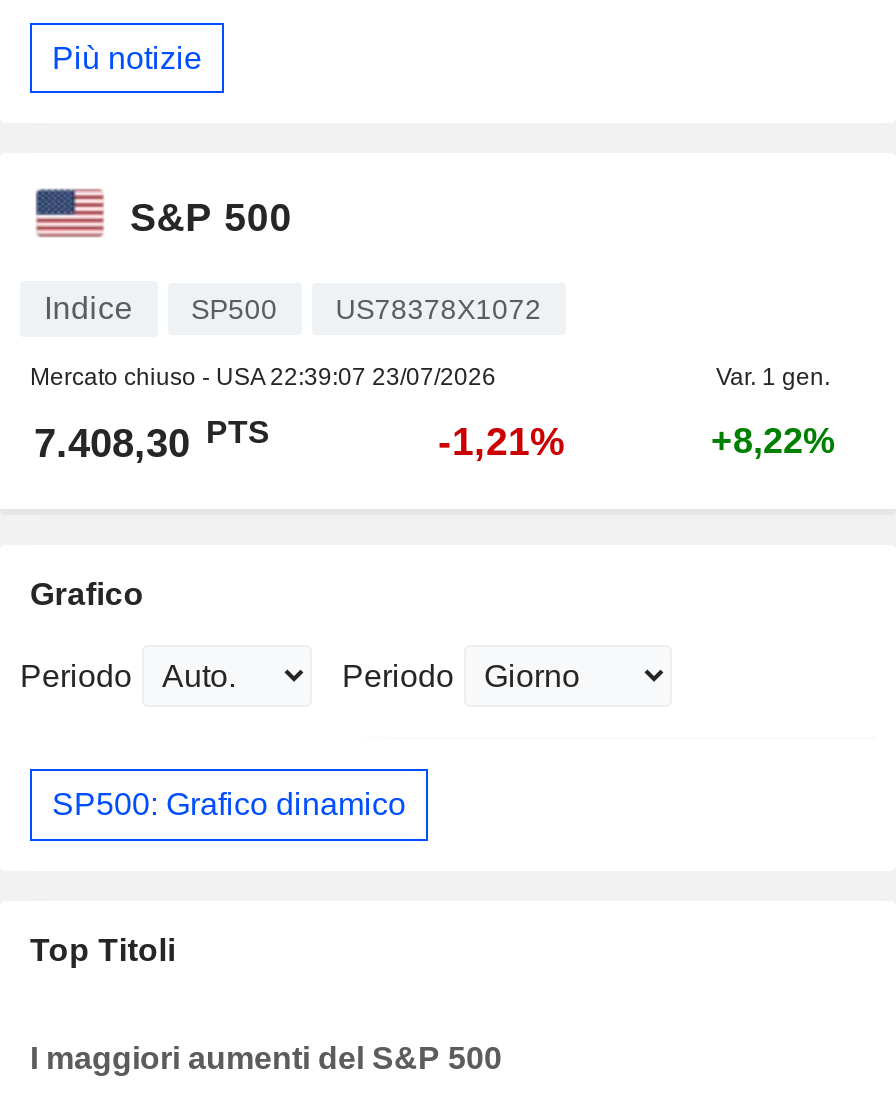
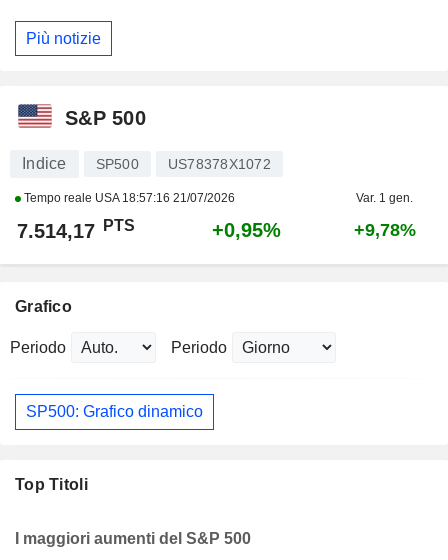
- Mercato chiuso - USA 22:39:07 23/07/2026
+ Tempo reale USA 18:57:16 21/07/2026

- 7.408,30 PTS
+ 7.514,17 PTS

- -1,21%
+ +0,95%

- +8,22%
+ +9,78%
